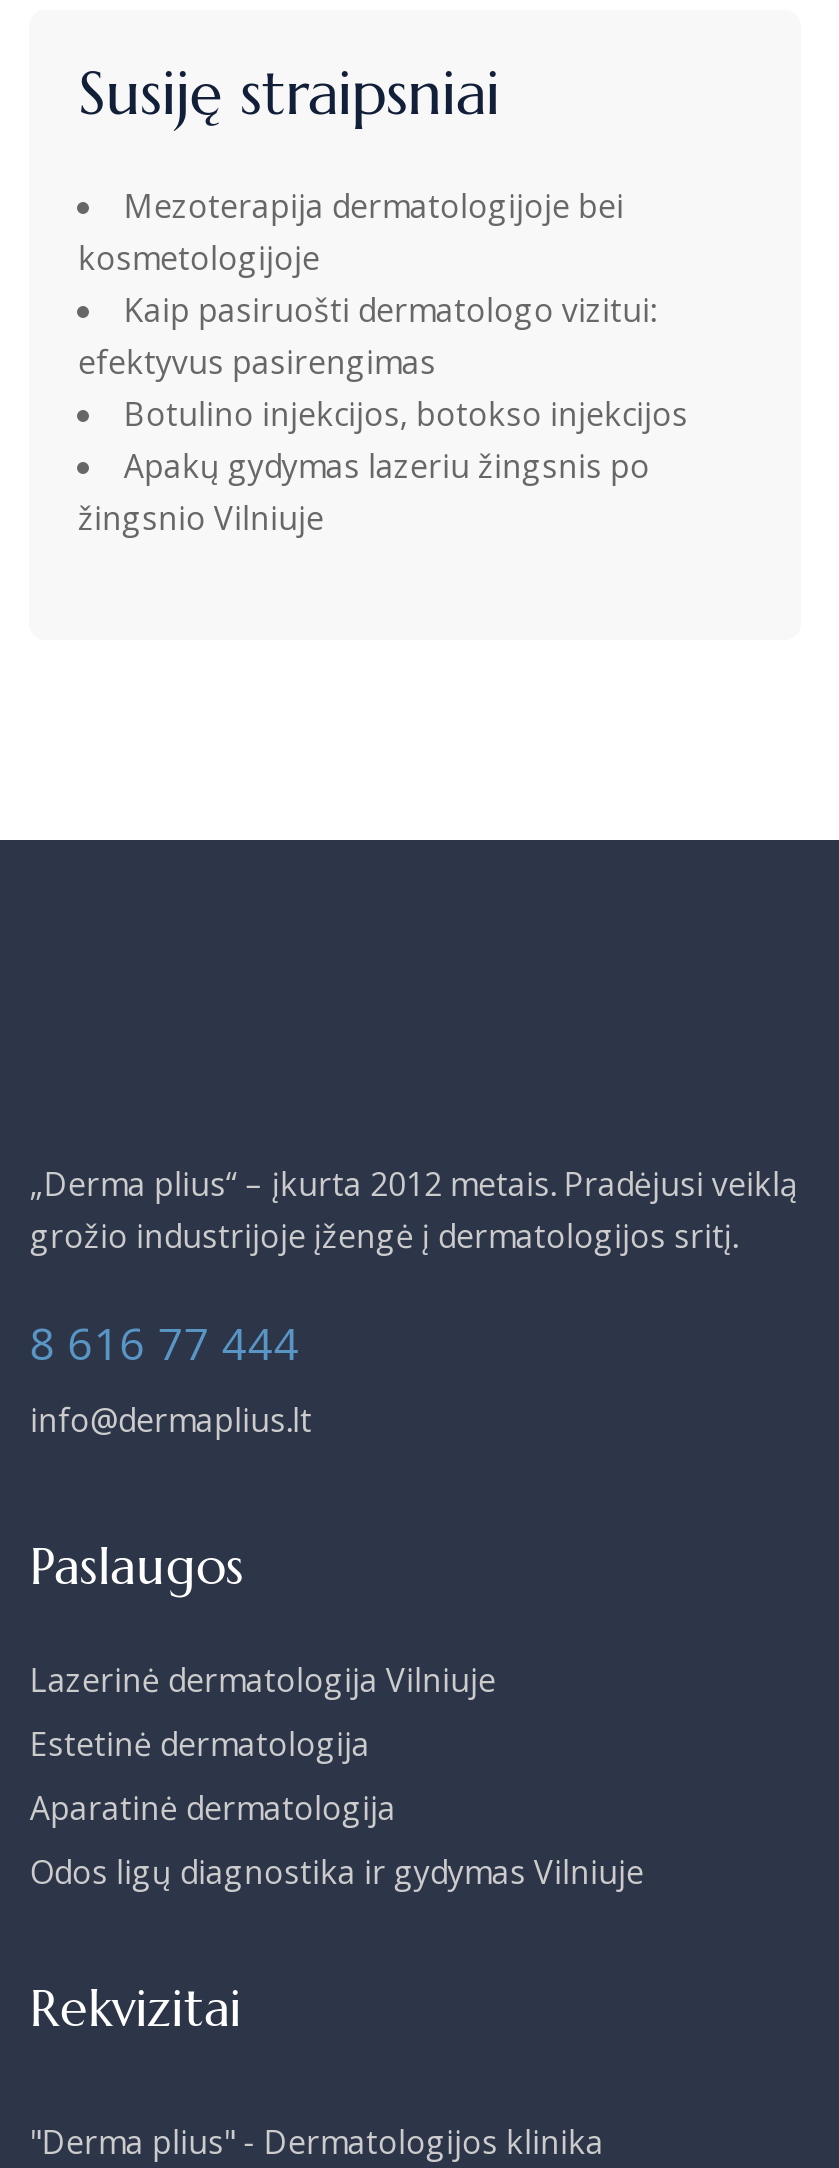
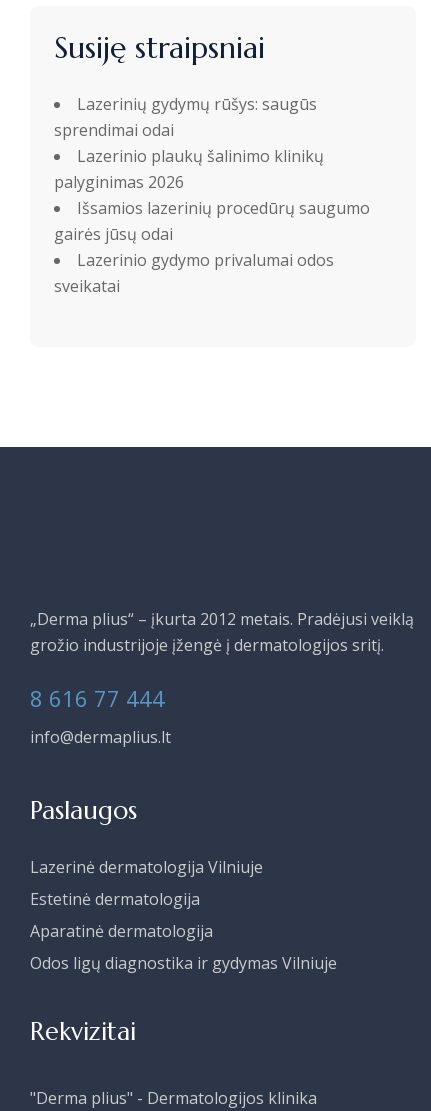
- Mezoterapija dermatologijoje bei
- kosmetologijoje
- Kaip pasiruošti dermatologo vizitui:
- efektyvus pasirengimas
- Botulino injekcijos, botokso injekcijos
- Apakų gydymas lazeriu žingsnis po
- žingsnio Vilniuje
+ Lazerinių gydymų rūšys: saugūs
+ sprendimai odai
+ Lazerinio plaukų šalinimo klinikų
+ palyginimas 2026
+ Išsamios lazerinių procedūrų saugumo
+ gairės jūsų odai
+ Lazerinio gydymo privalumai odos
+ sveikatai
